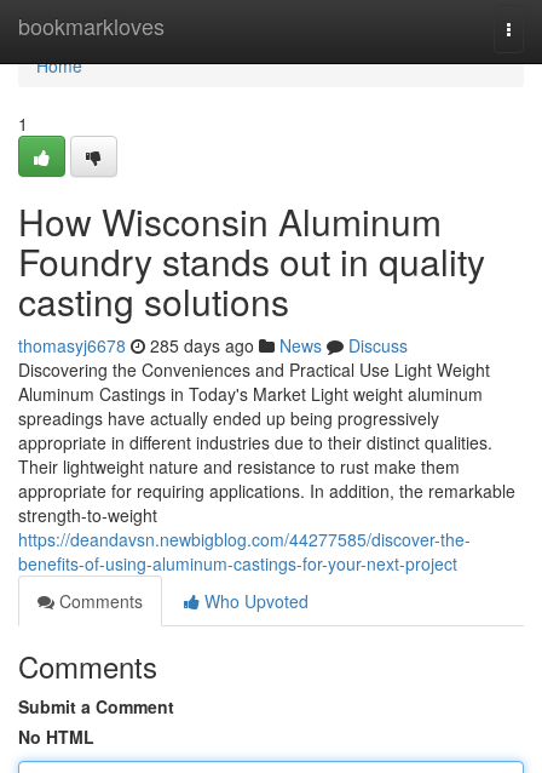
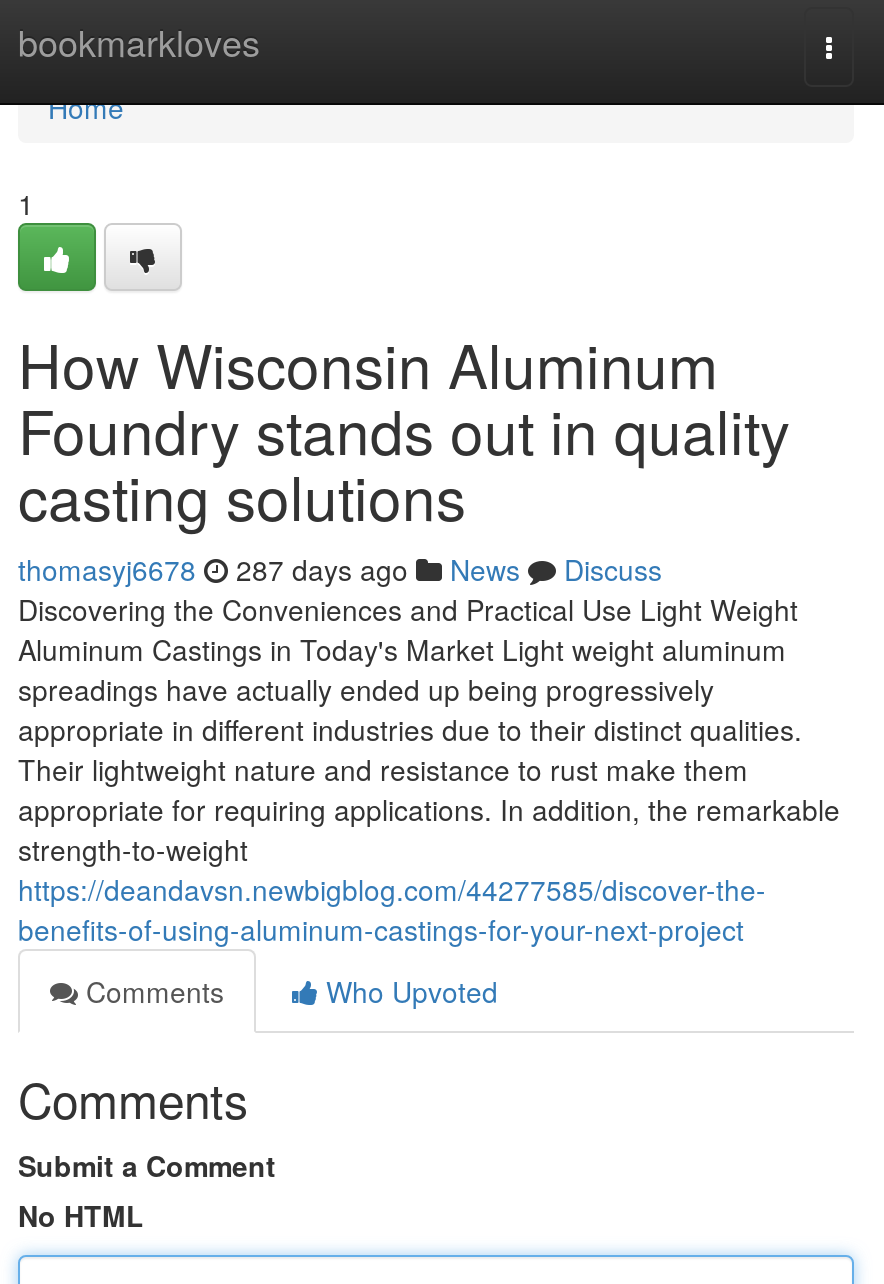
- thomasyj6678 285 days ago News Discuss
+ thomasyj6678 287 days ago News Discuss
